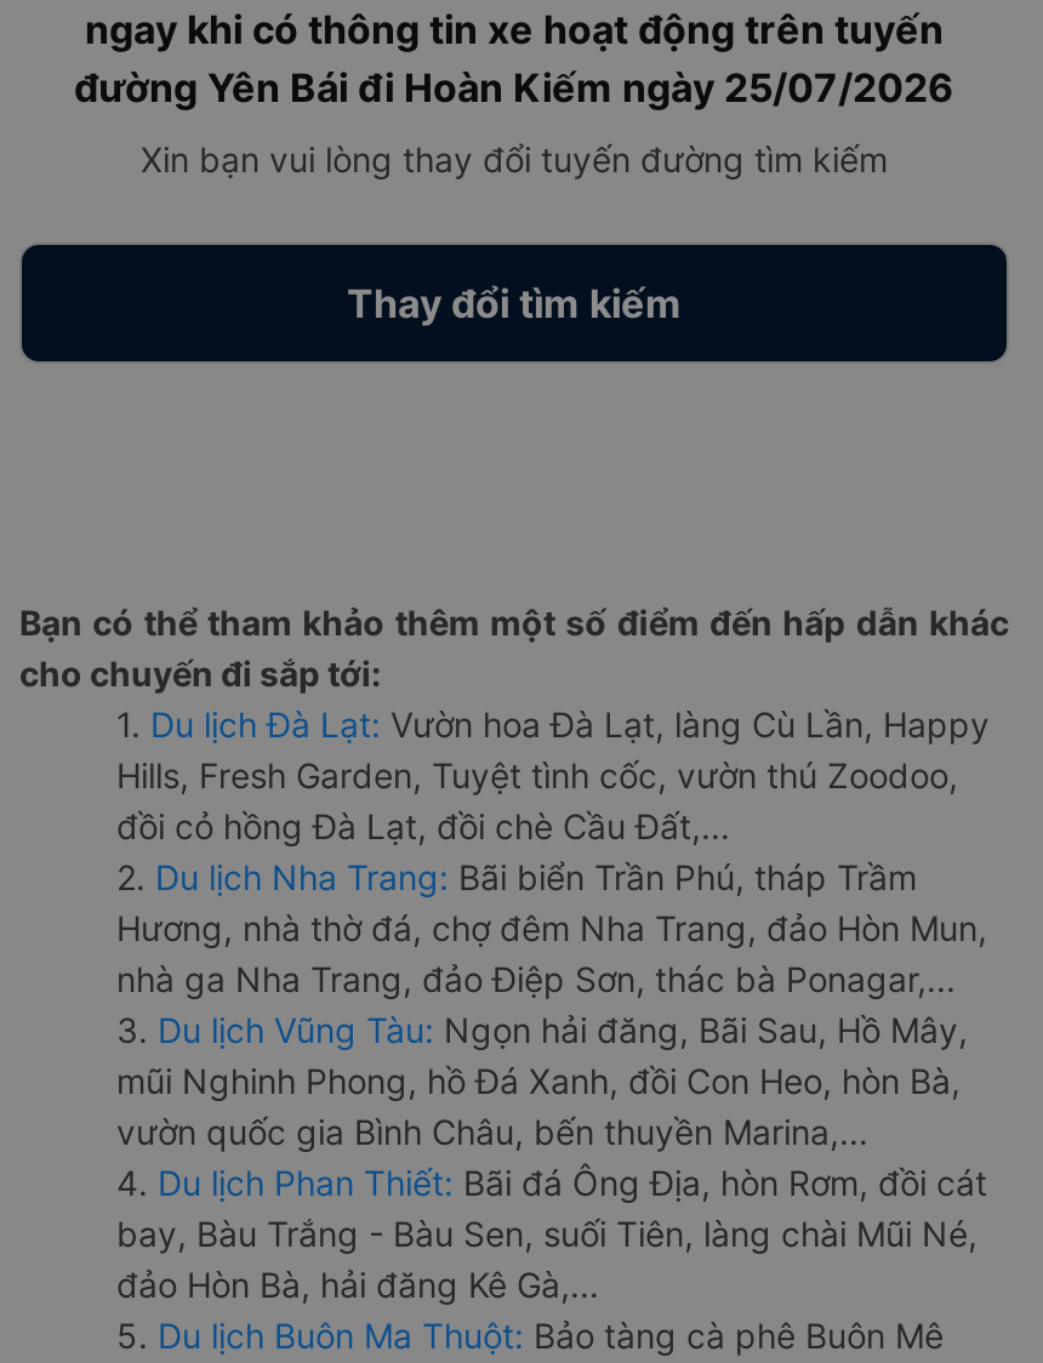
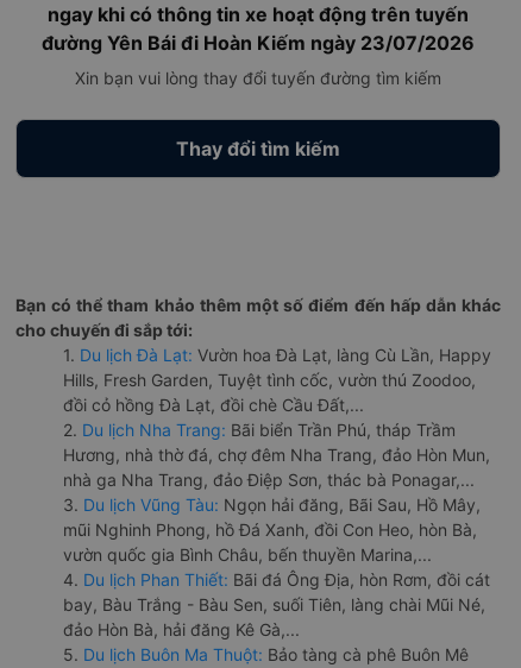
- đường Yên Bái đi Hoàn Kiếm ngày 25/07/2026
+ đường Yên Bái đi Hoàn Kiếm ngày 23/07/2026
